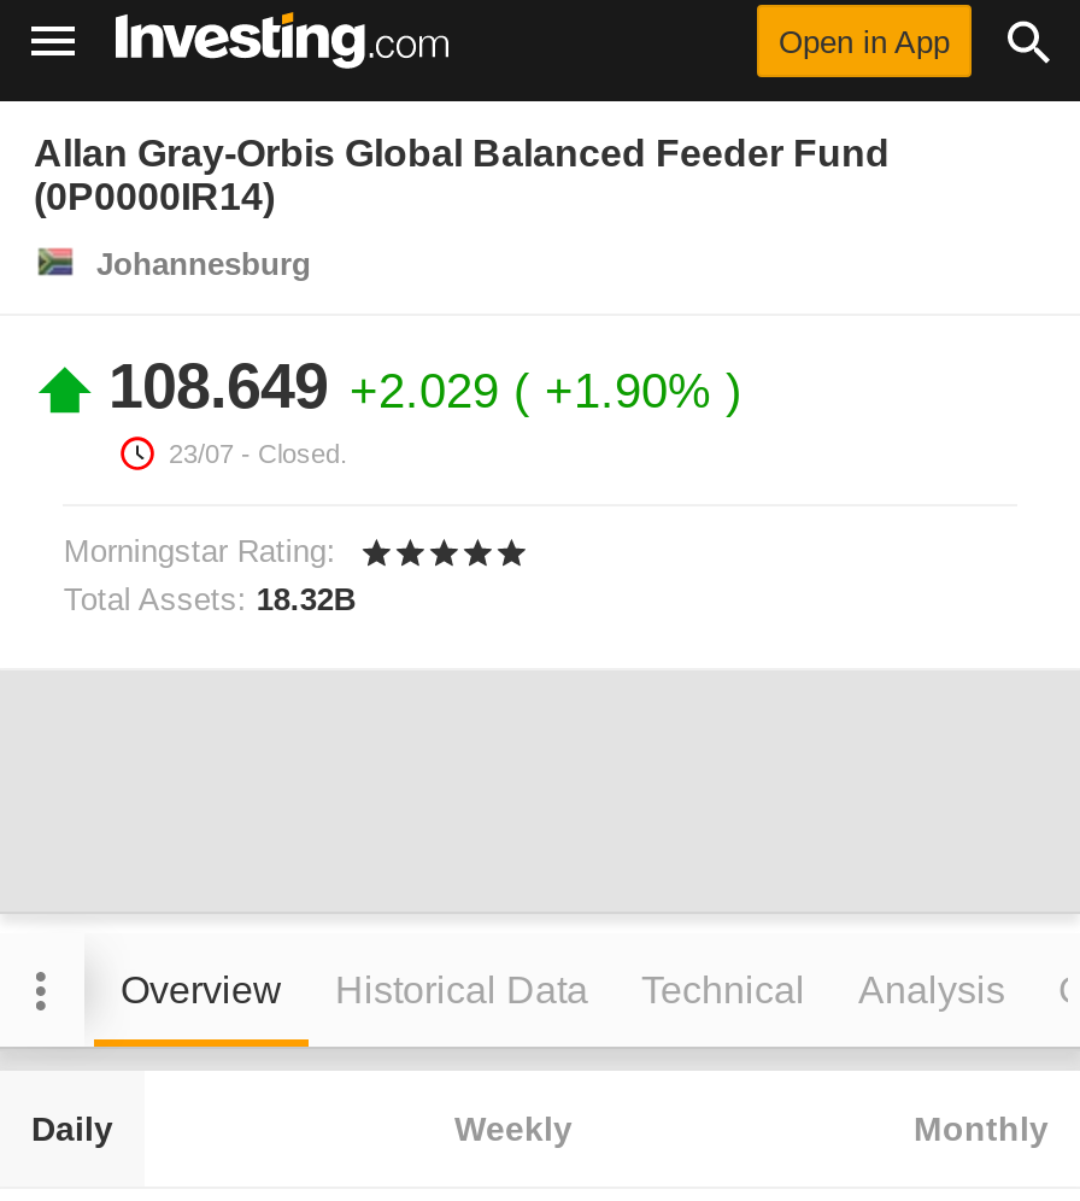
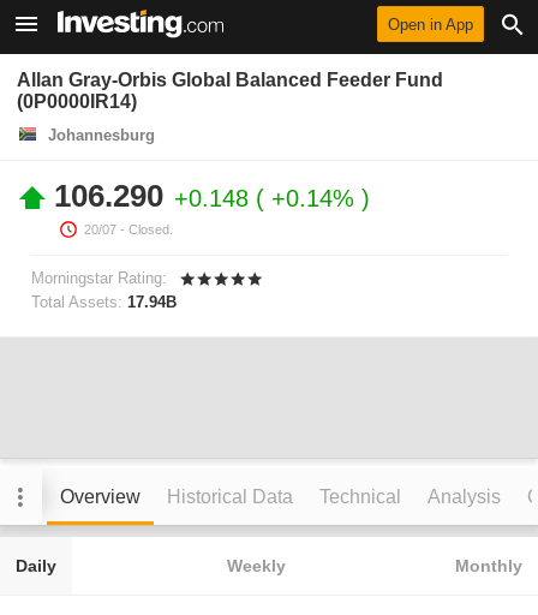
- 108.649 +2.029 +1.90%
+ 106.290 +0.148 +0.14%

- 23/07 - Closed.
+ 20/07 - Closed.

- Total Assets: 18.32B
+ Total Assets: 17.94B
